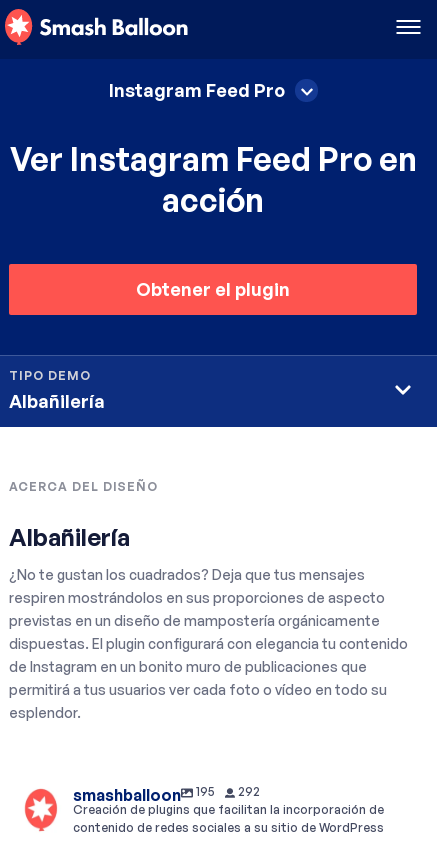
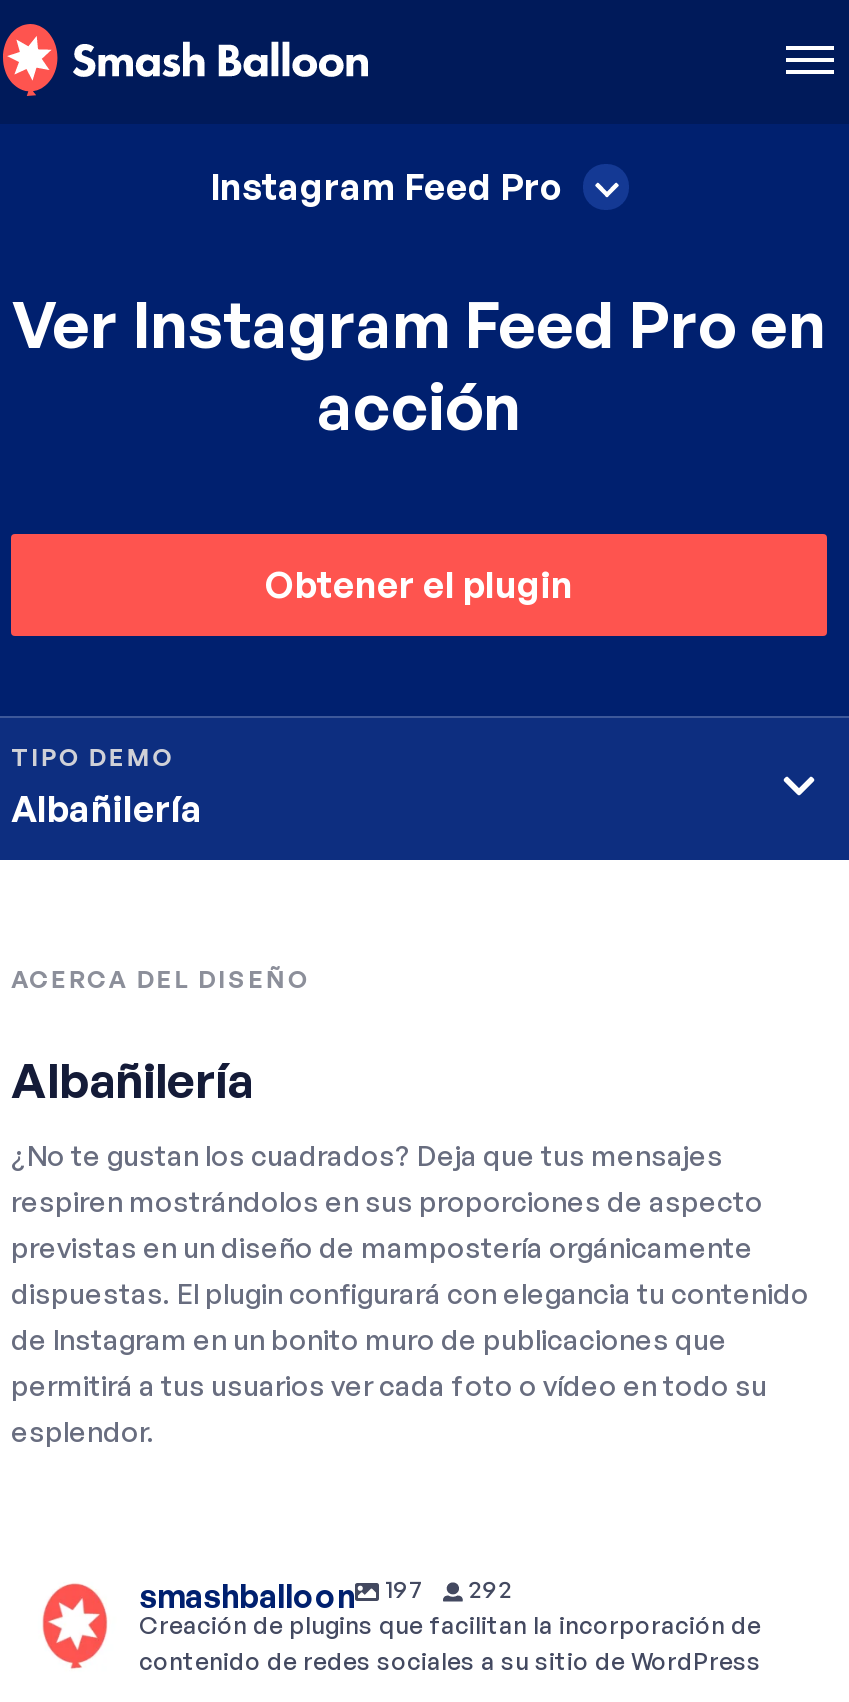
- smashballoon 195 292
+ smashballoon 197 292
